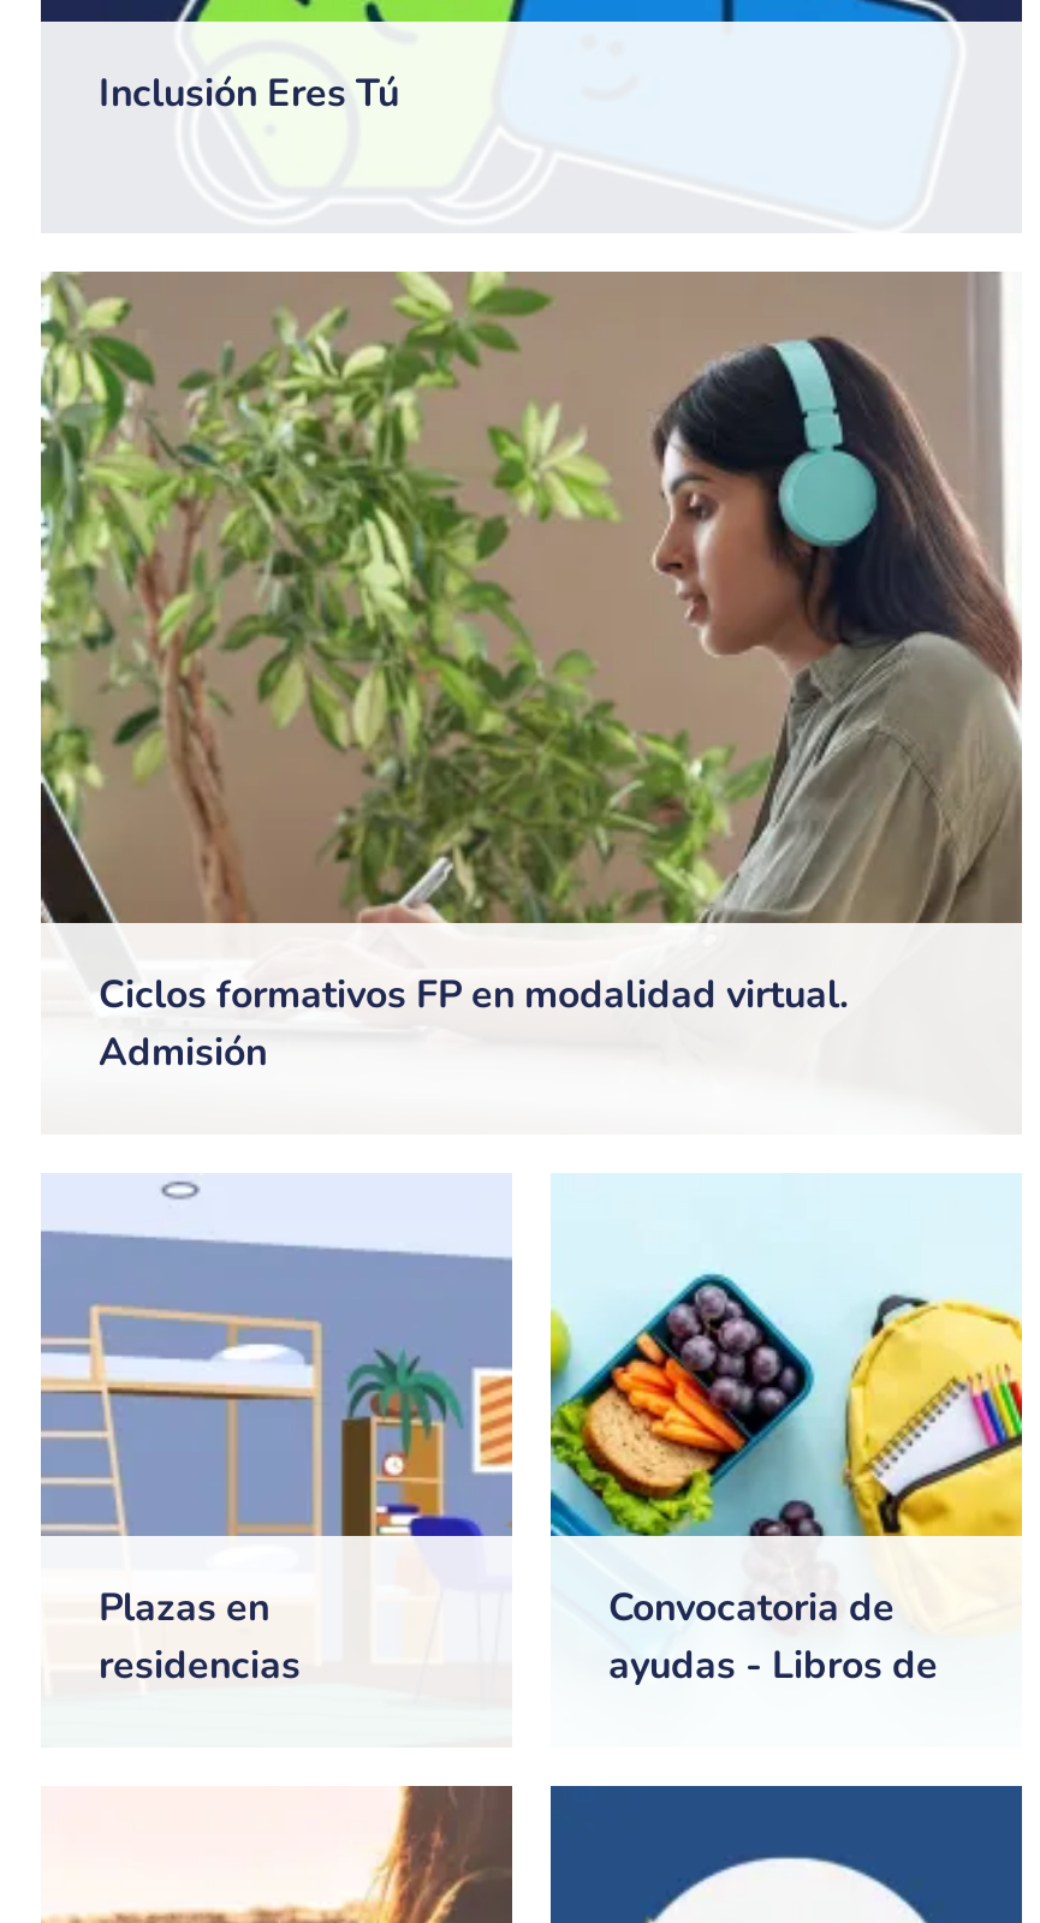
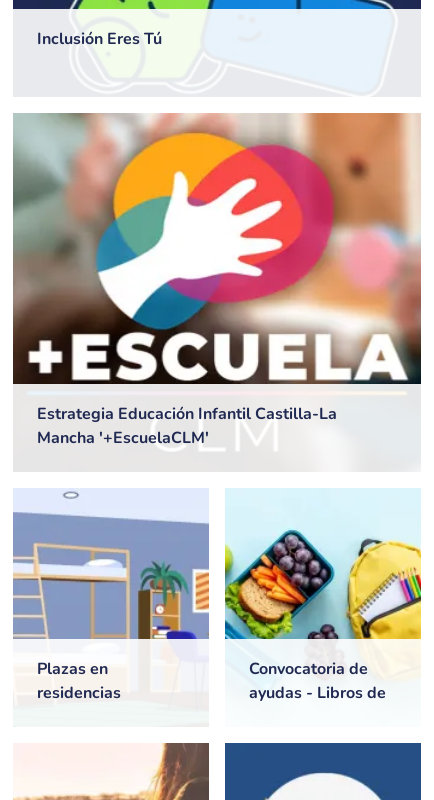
- [image]
- Ciclos formativos FP en modalidad virtual.
- Admisión
+ [image]
+ Estrategia Educación Infantil Castilla-La
+ Mancha '+EscuelaCLM'
